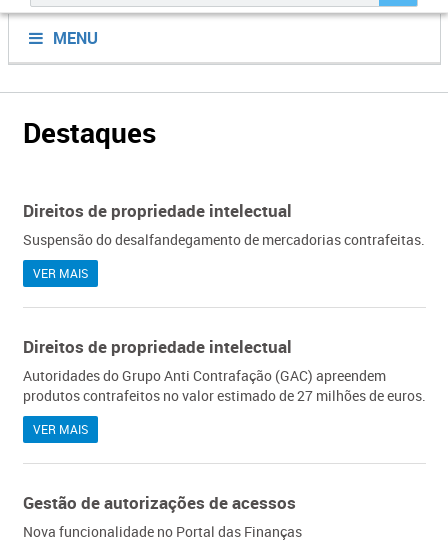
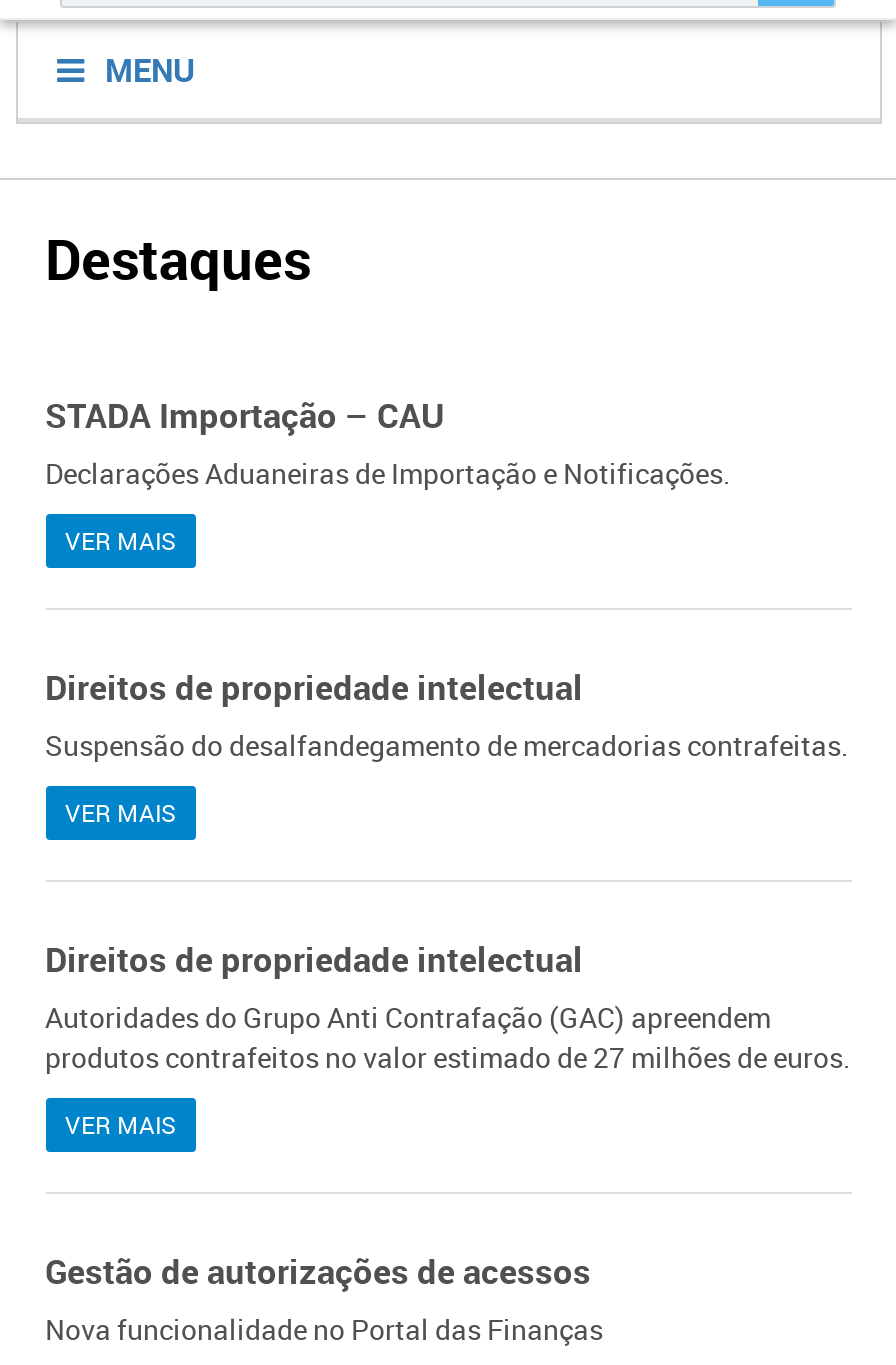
+ STADA Importação – CAU
+ Declarações Aduaneiras de Importação e Notificações.
+ VER MAIS
